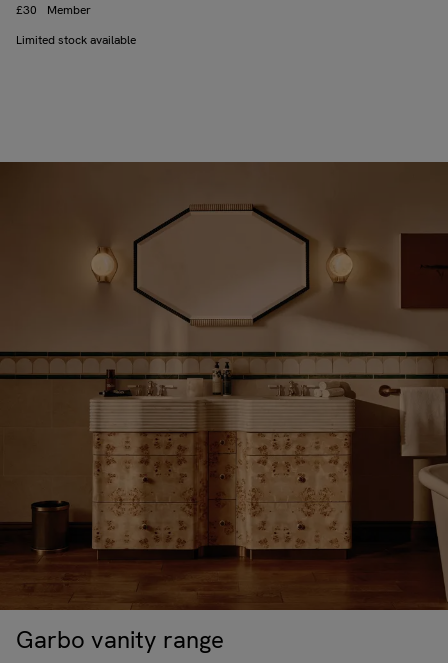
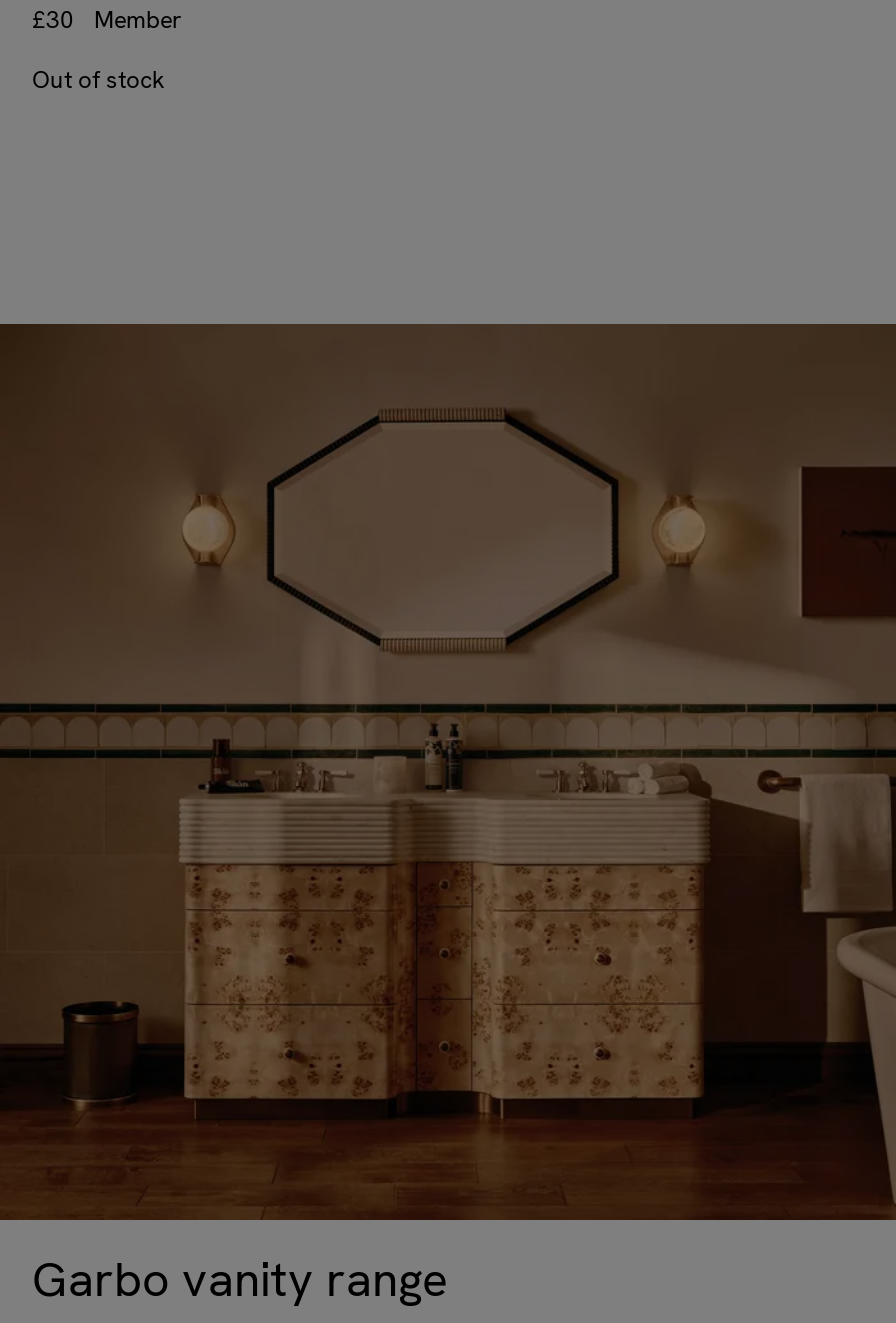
- Limited stock available
+ Out of stock
